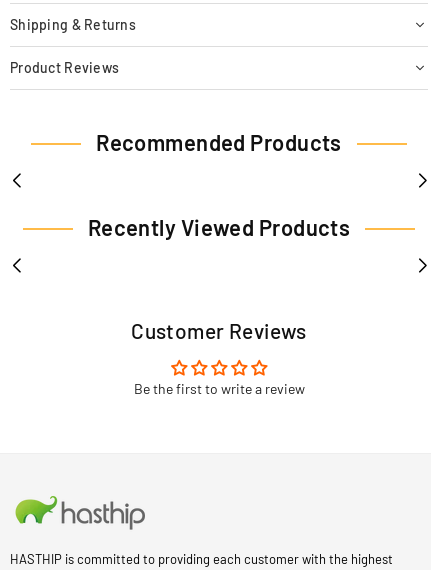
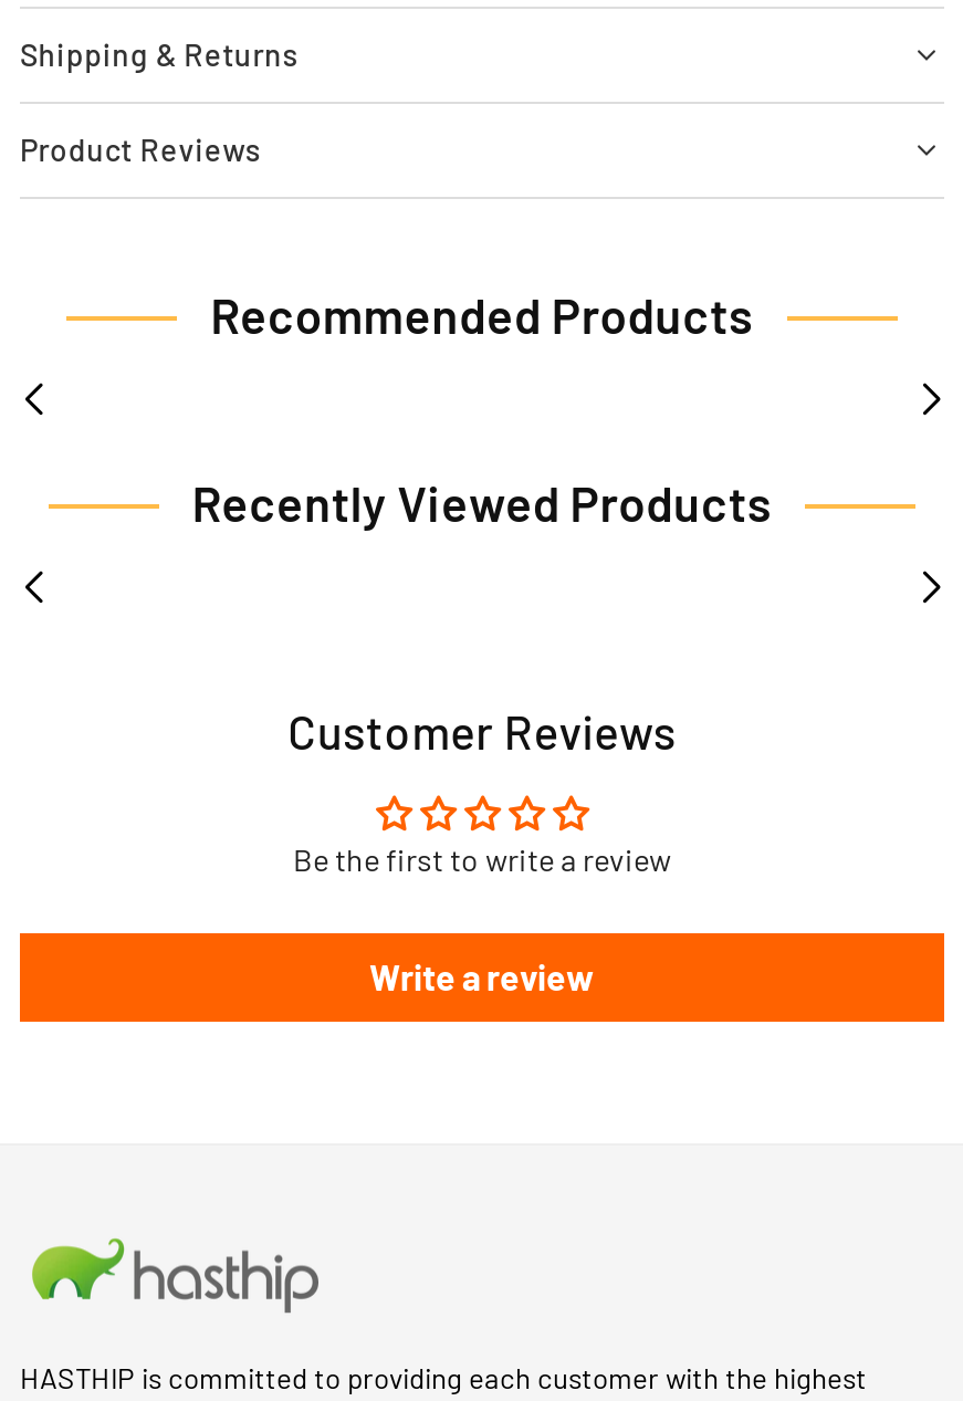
+ Write a review
